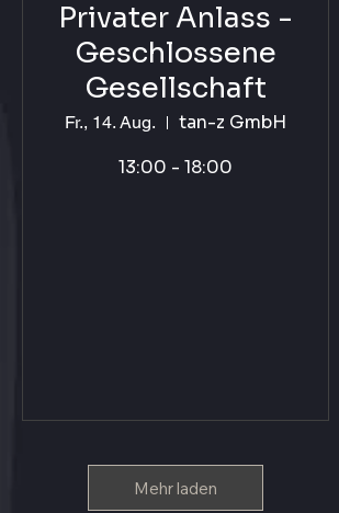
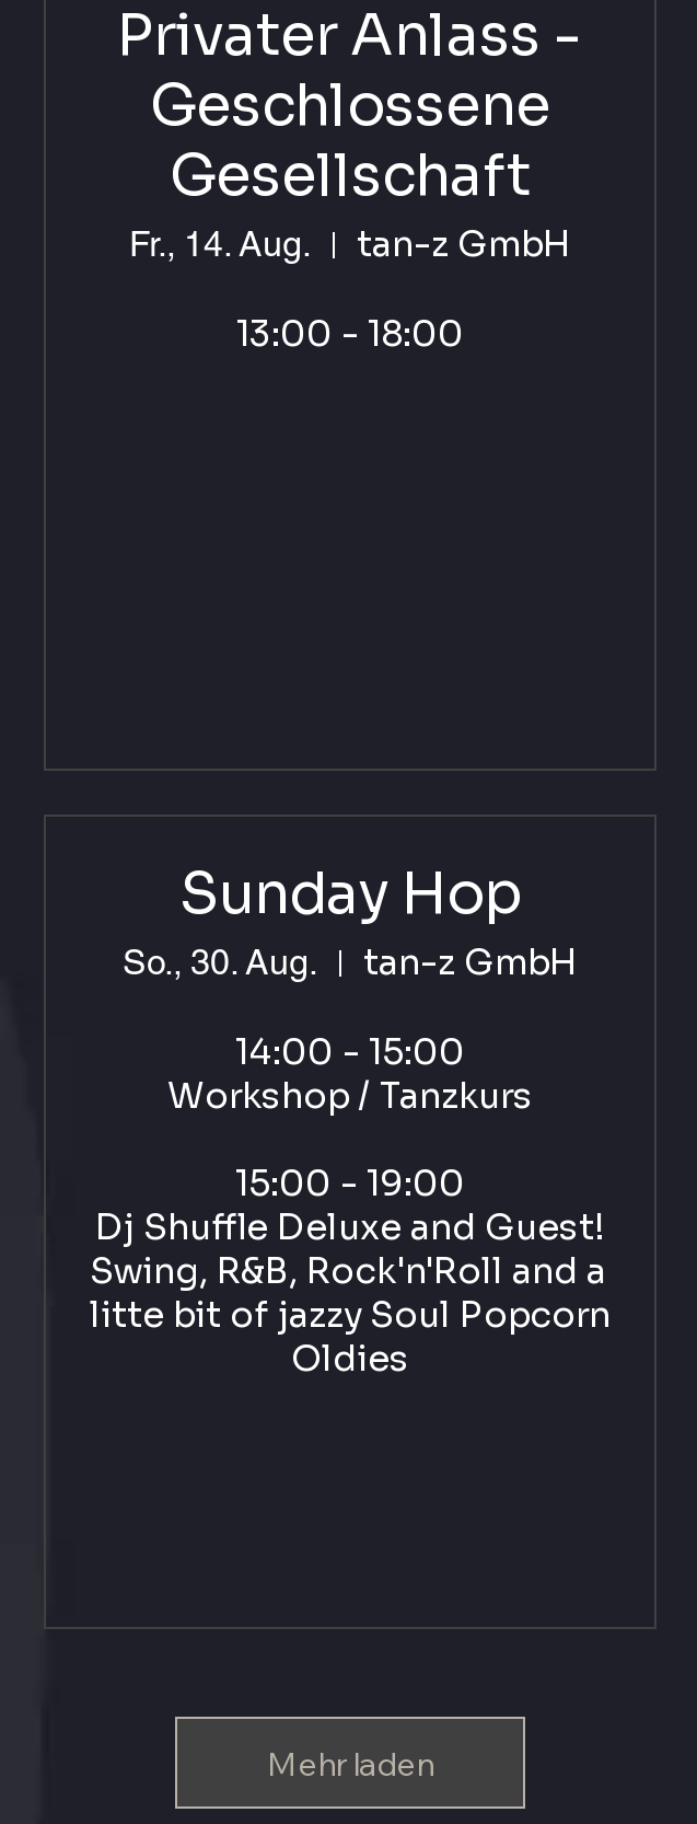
+ Sunday Hop
+ So., 30. Aug.
+ tan-z GmbH
+ 14:00 - 15:00
+ Workshop / Tanzkurs
+ 15:00 - 19:00
+ Dj Shuffle Deluxe and Guest!
+ Swing, R&B, Rock'n'Roll and a
+ litte bit of jazzy Soul Popcorn
+ Oldies
